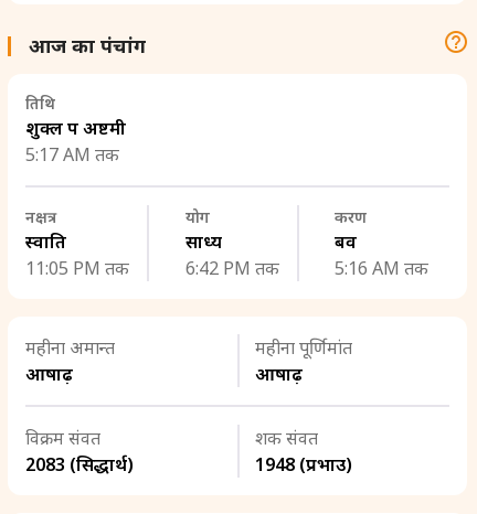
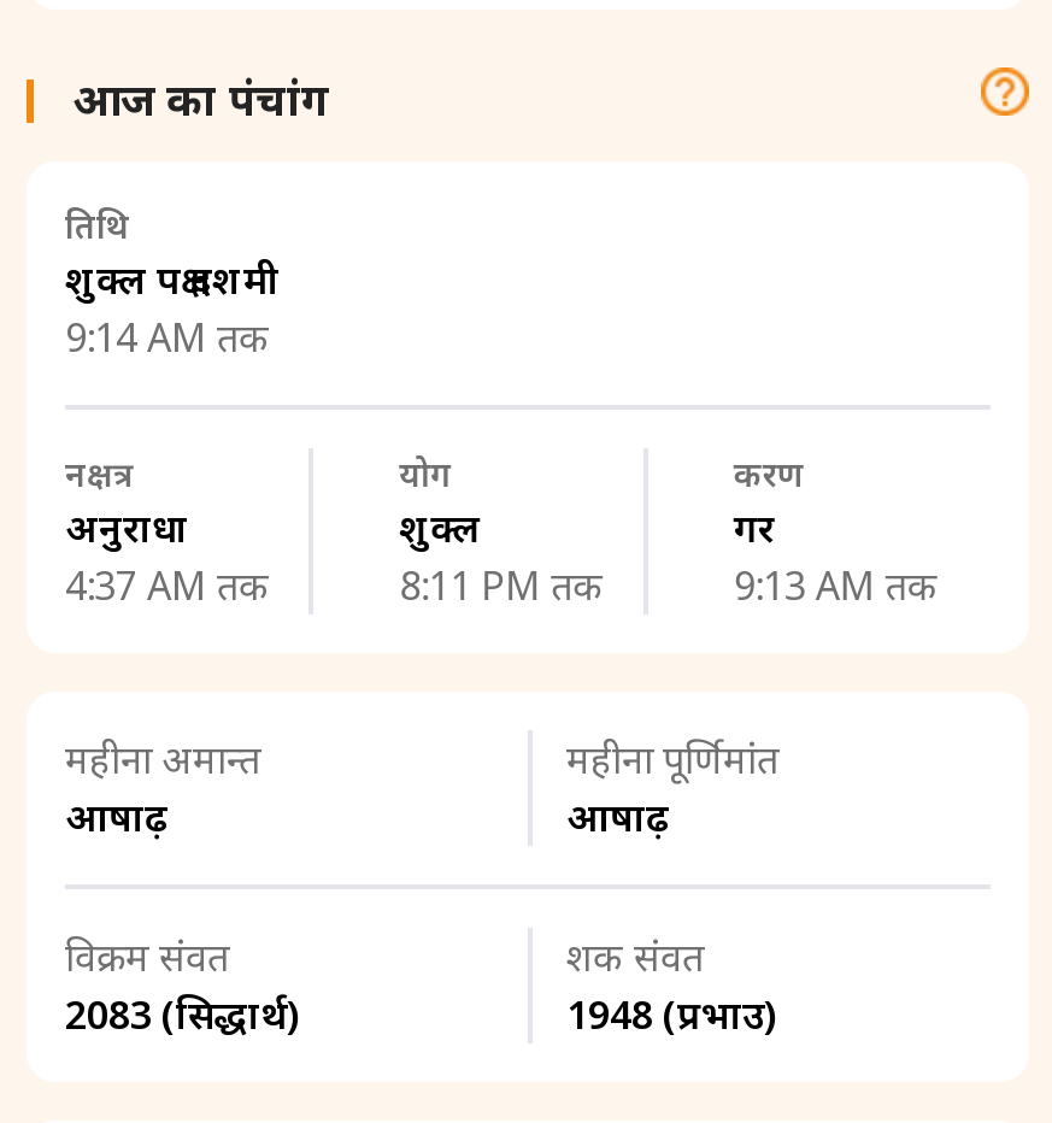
- शुक्ल पक्ष अष्टमी
+ शुक्ल पक्ष दशमी

- 5:17 AM तक
+ 9:14 AM तक

- स्वाति
- 11:05 PM तक
+ अनुराधा
+ 4:37 AM तक

- साध्य
- 6:42 PM तक
+ शुक्ल
+ 8:11 PM तक

- बव
- 5:16 AM तक
+ गर
+ 9:13 AM तक
